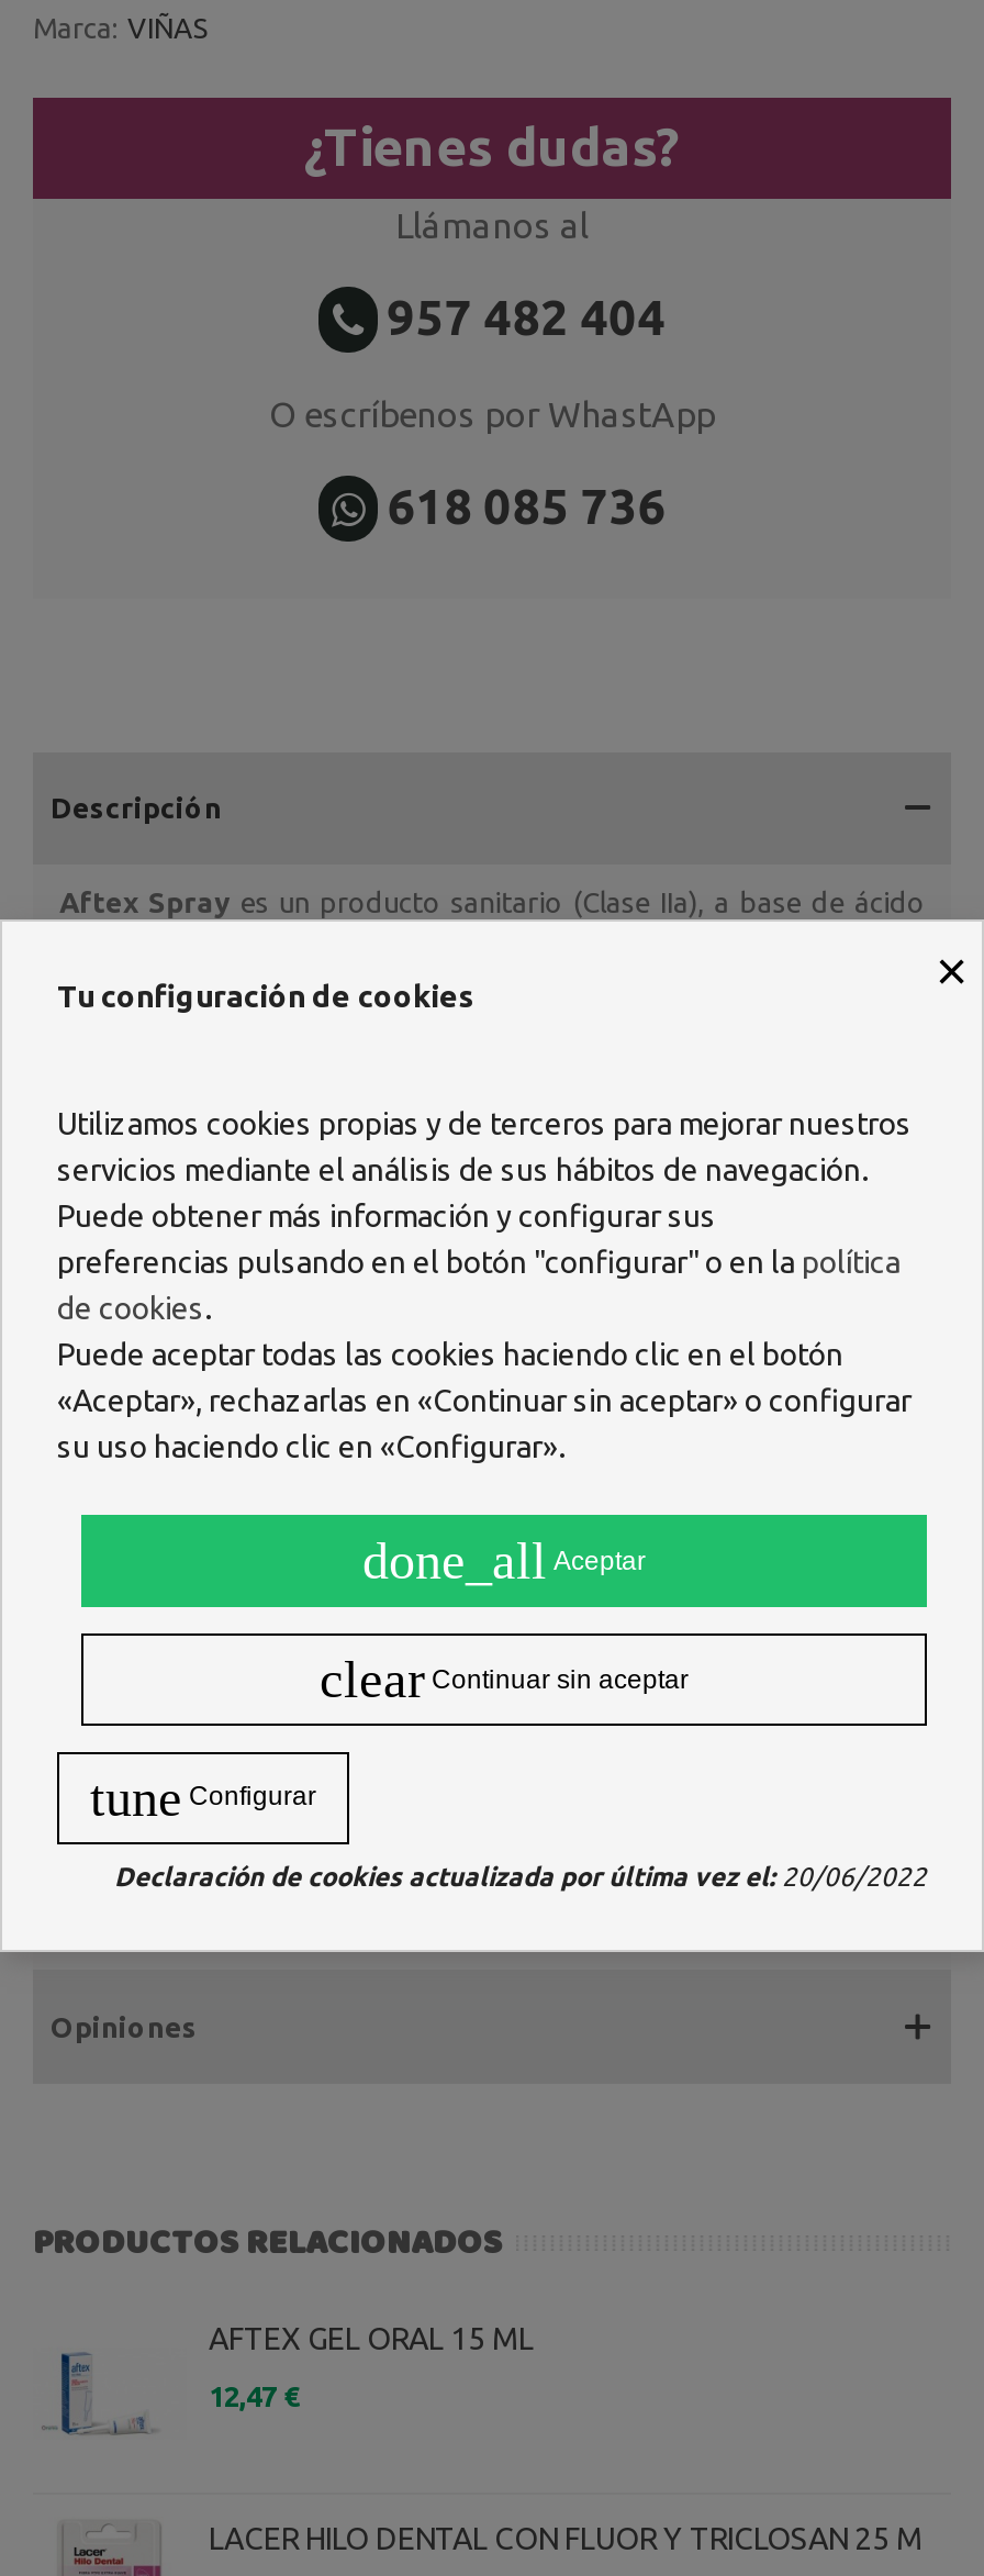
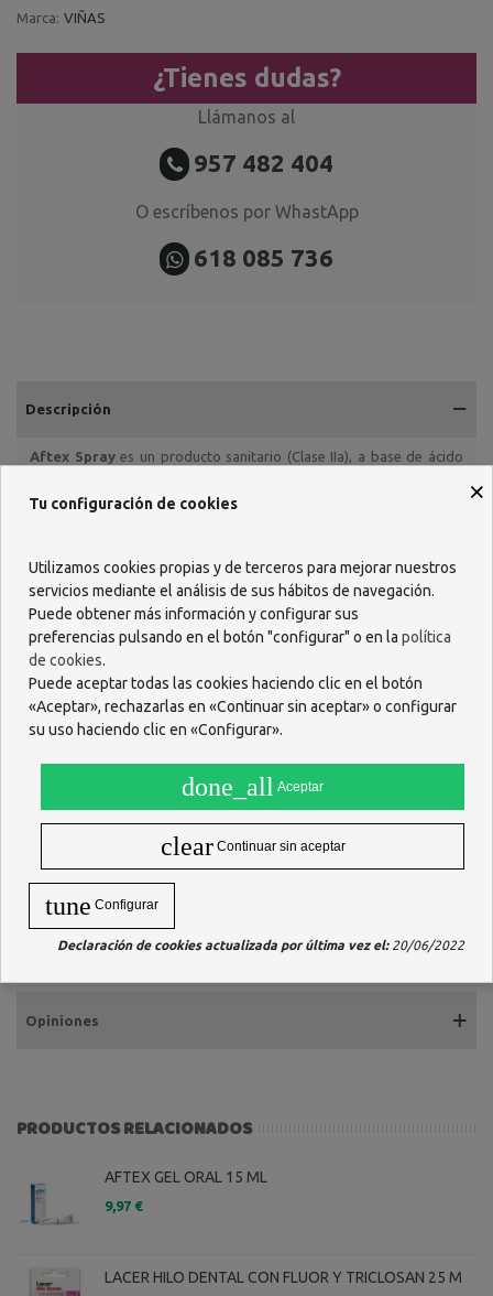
- 12,47 €
+ 9,97 €
